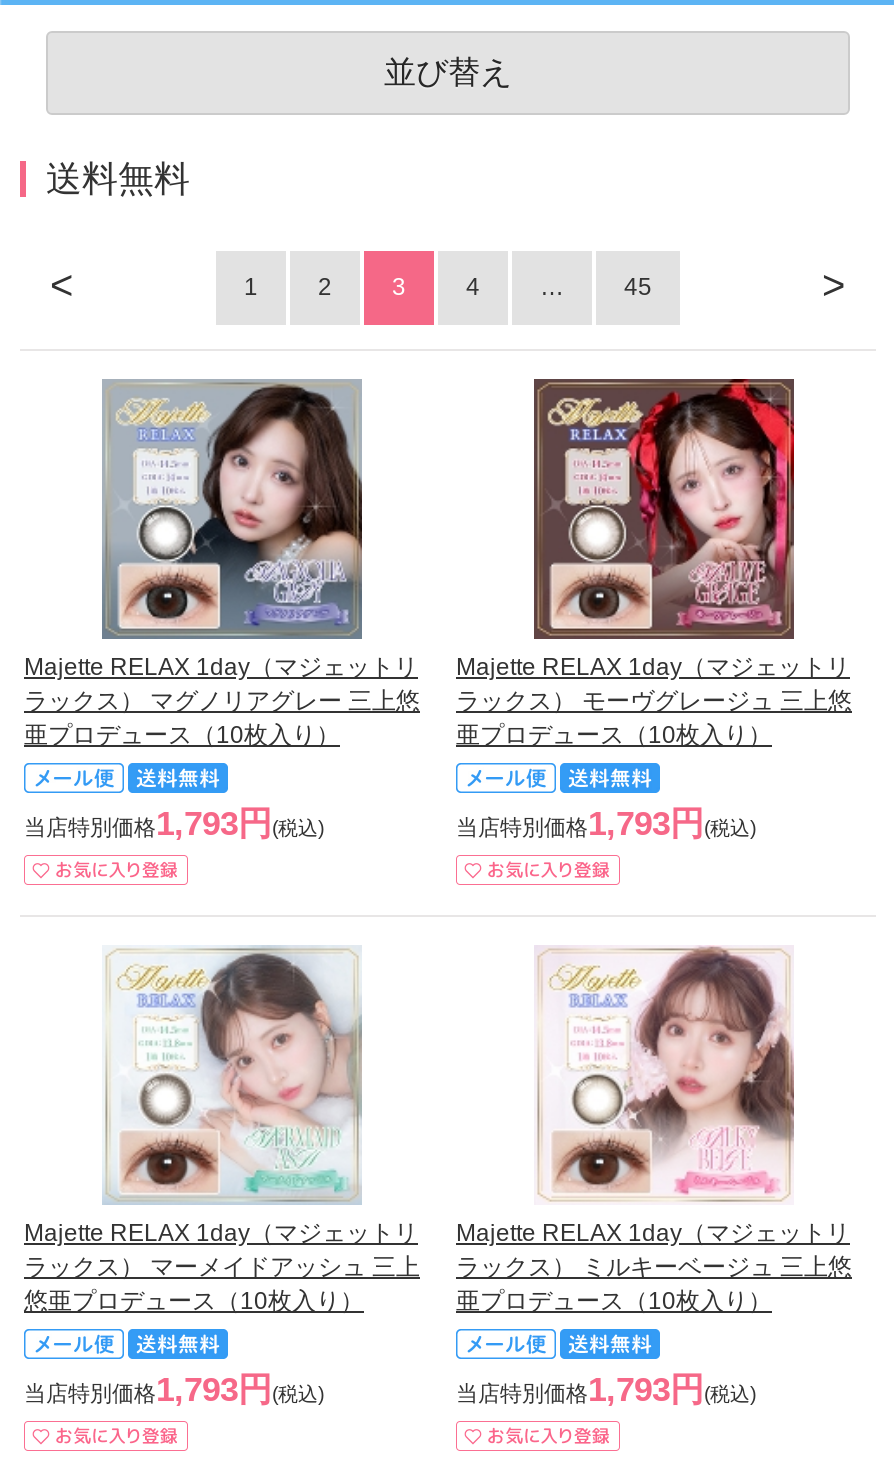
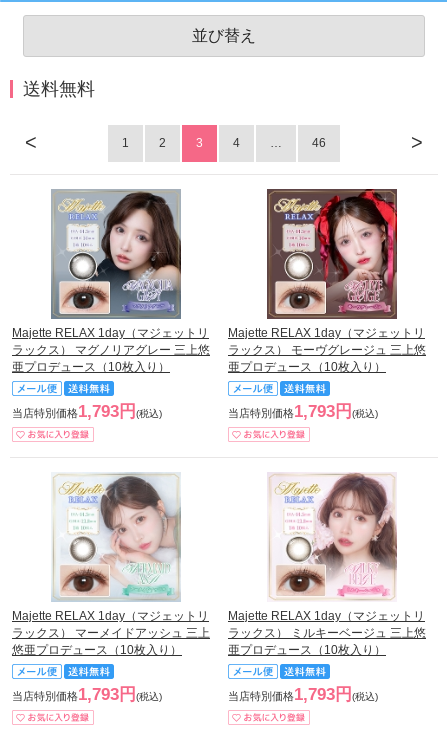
- 45
+ 46
